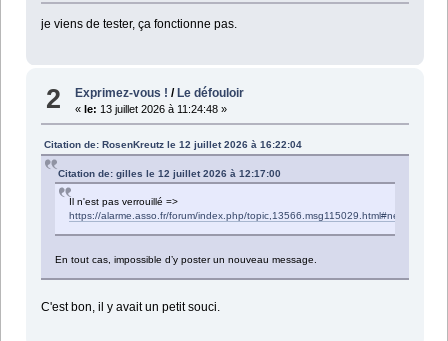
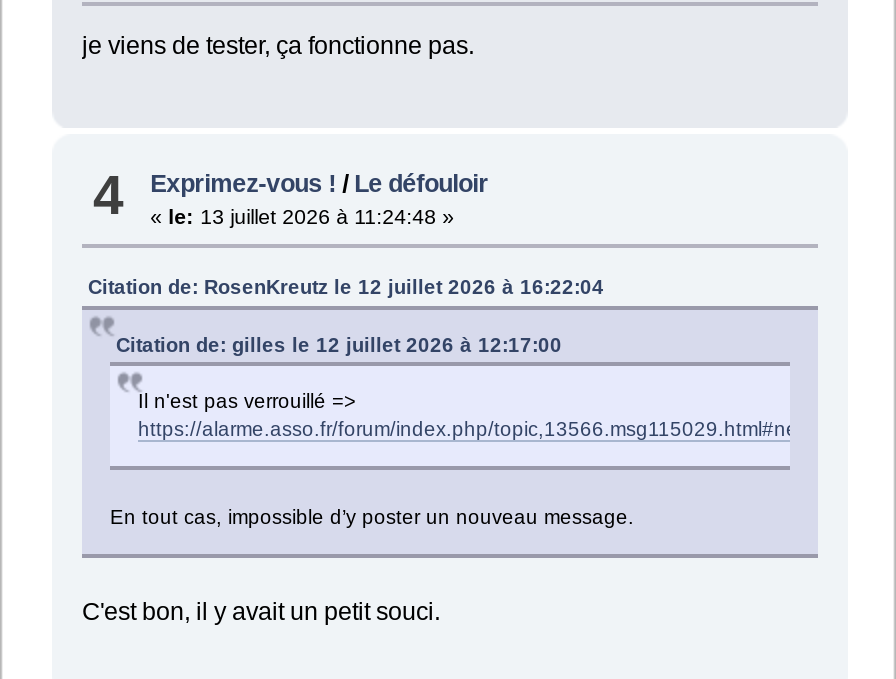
- 2 Exprimez-vous ! / Le défouloir «le: 13 juillet 2026 à 11:24:48 »
+ 4 Exprimez-vous ! / Le défouloir «le: 13 juillet 2026 à 11:24:48 »
